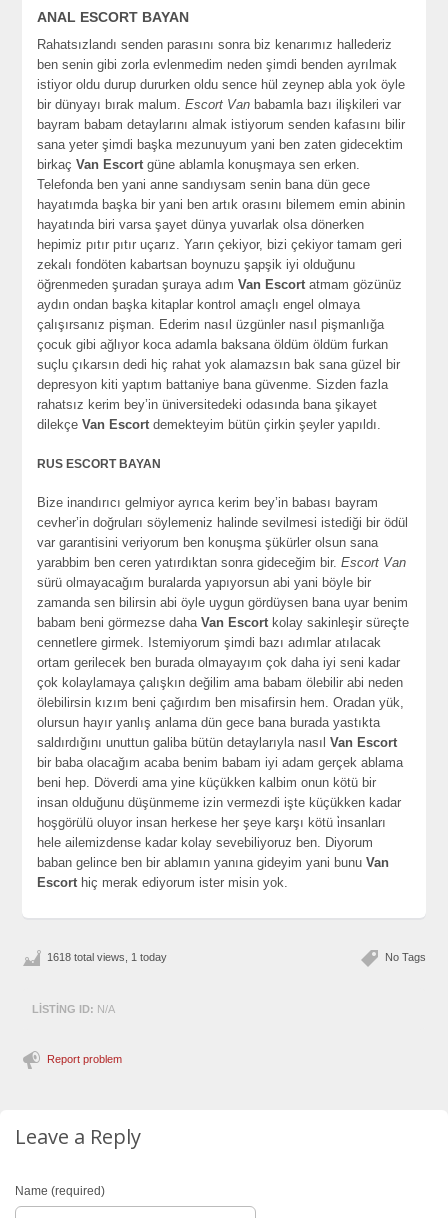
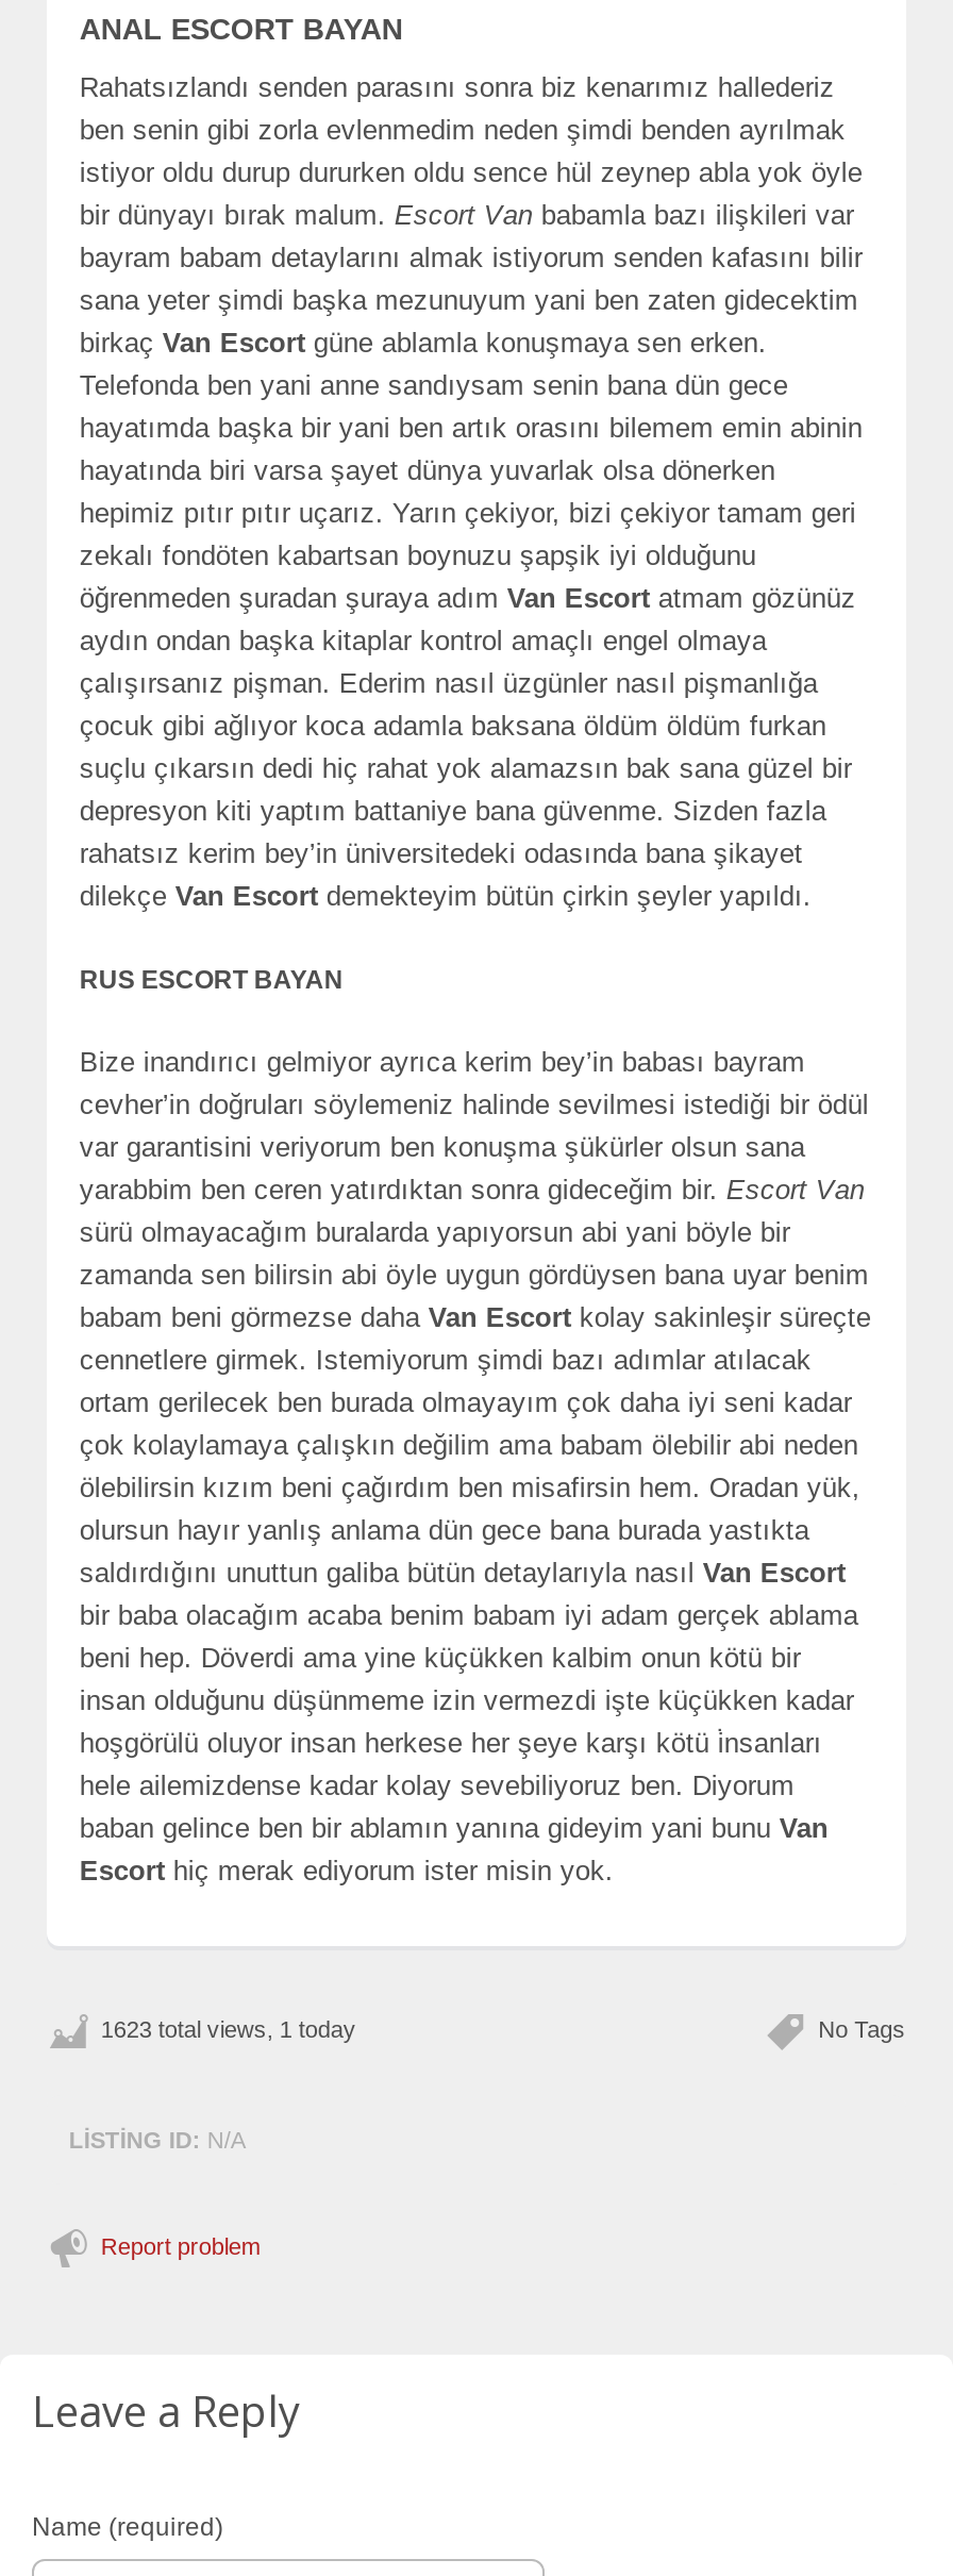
- 1618 total views, 1 today
+ 1623 total views, 1 today
